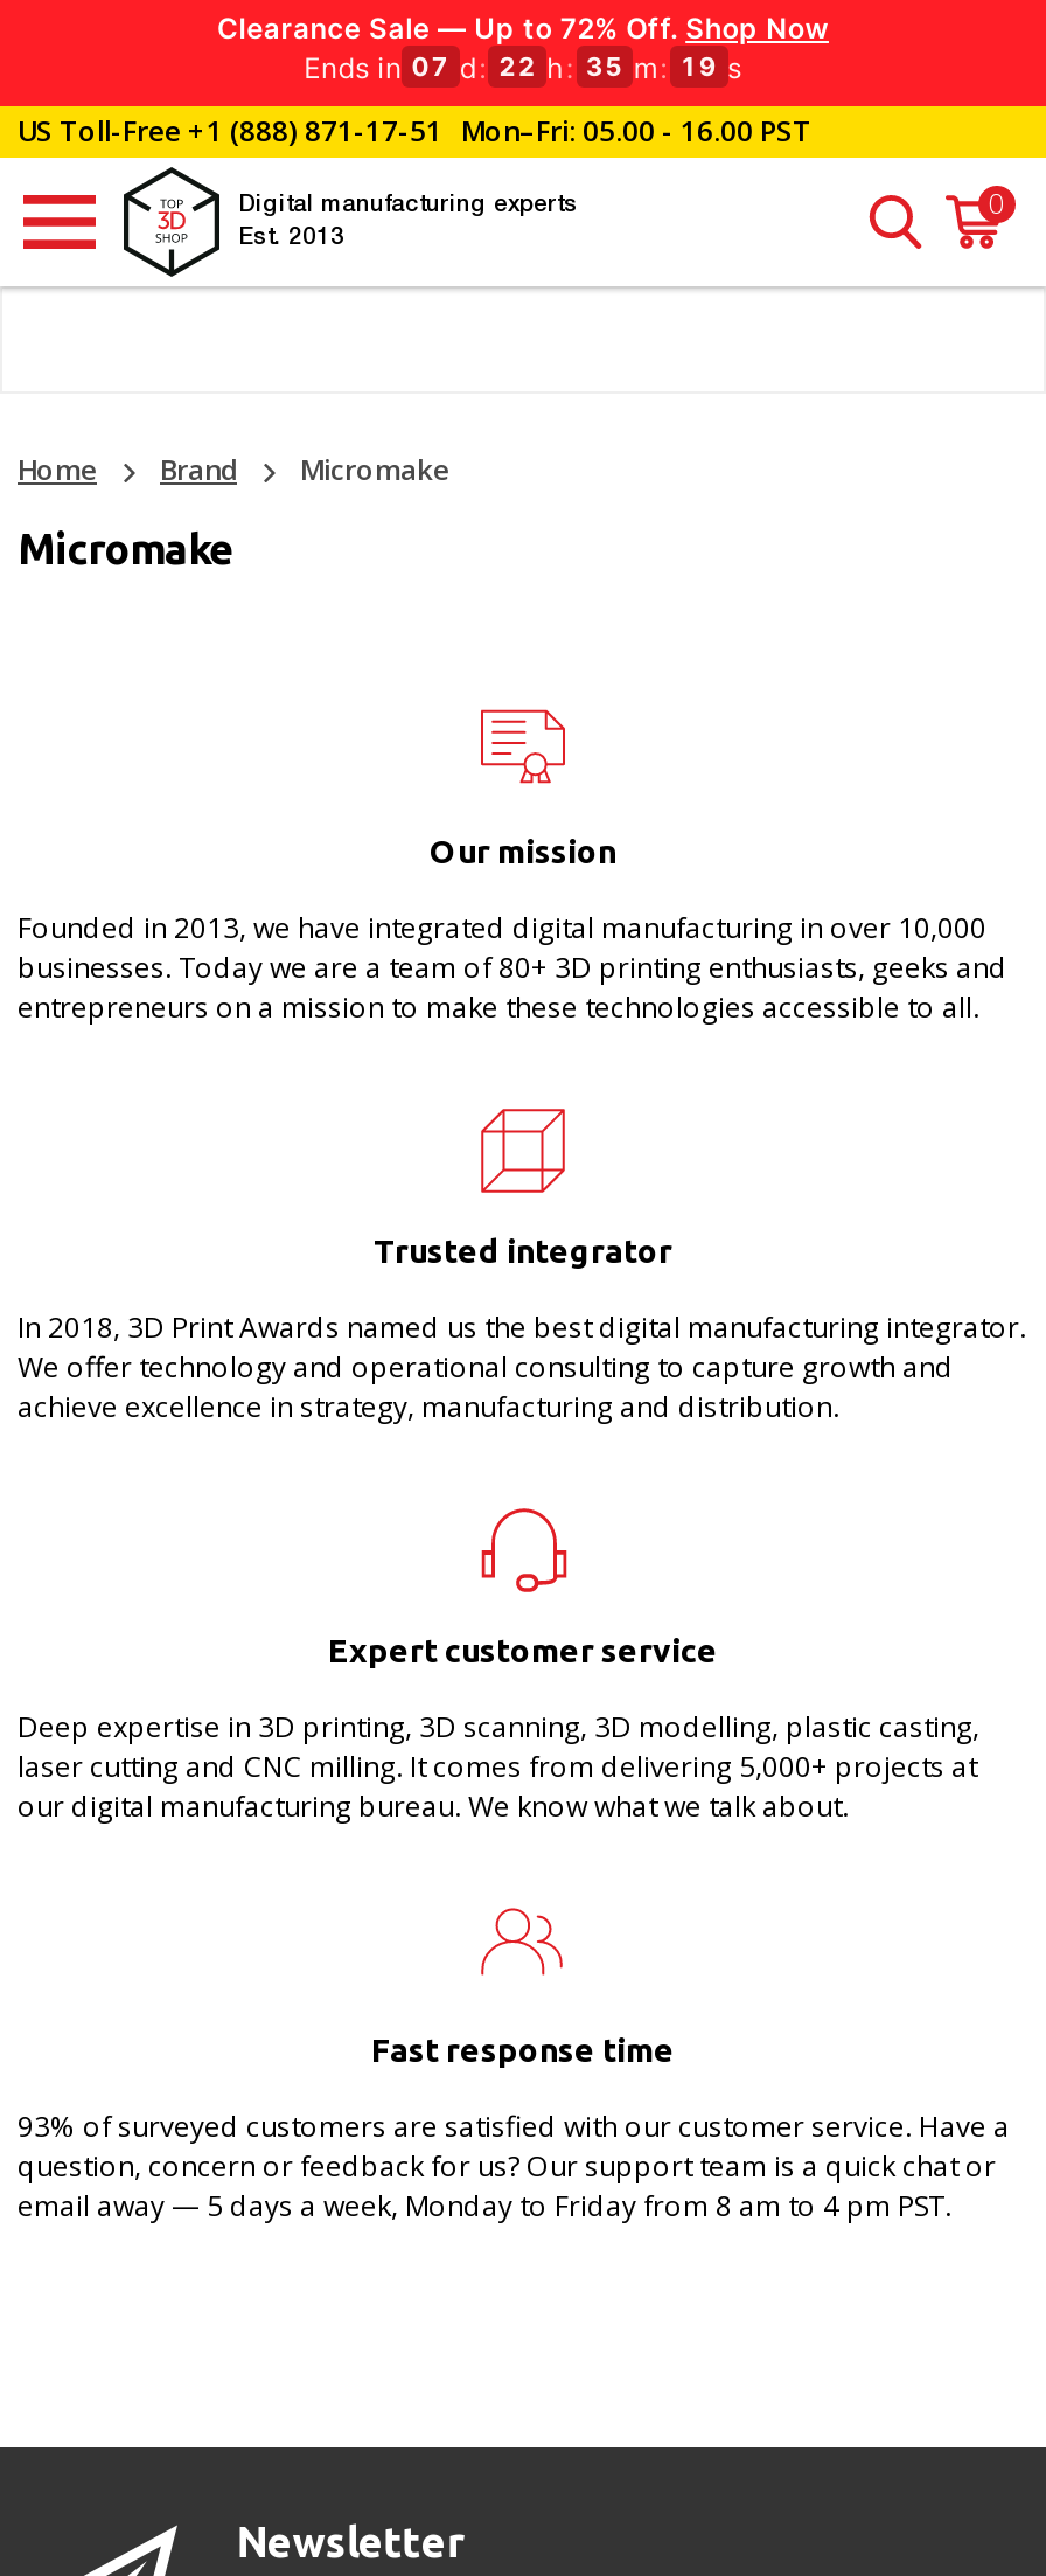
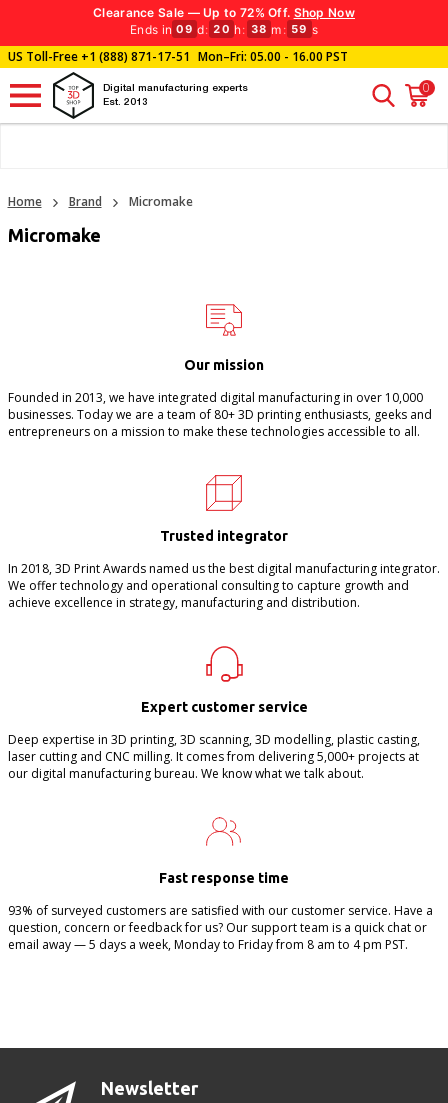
- Ends in 07 d : 22 h : 35 m : 19 s
+ Ends in 09 d : 20 h : 38 m : 59 s
